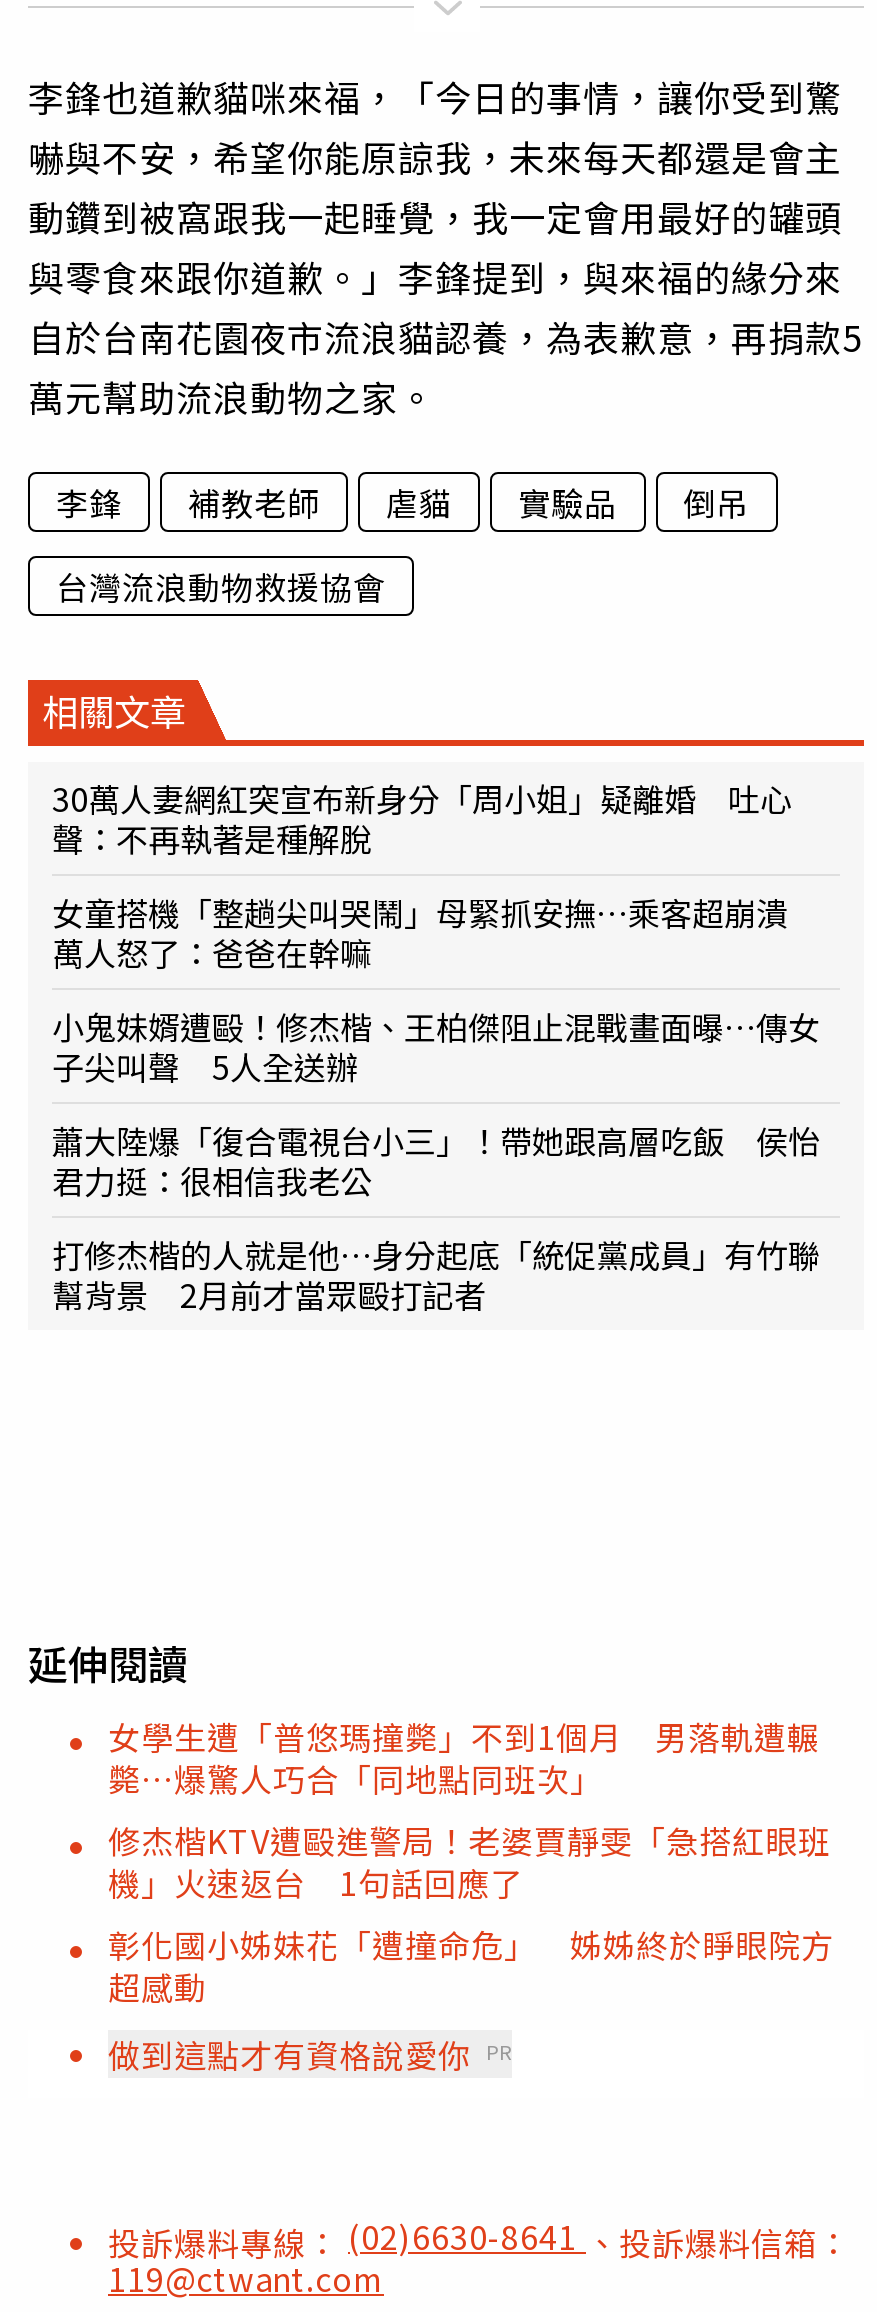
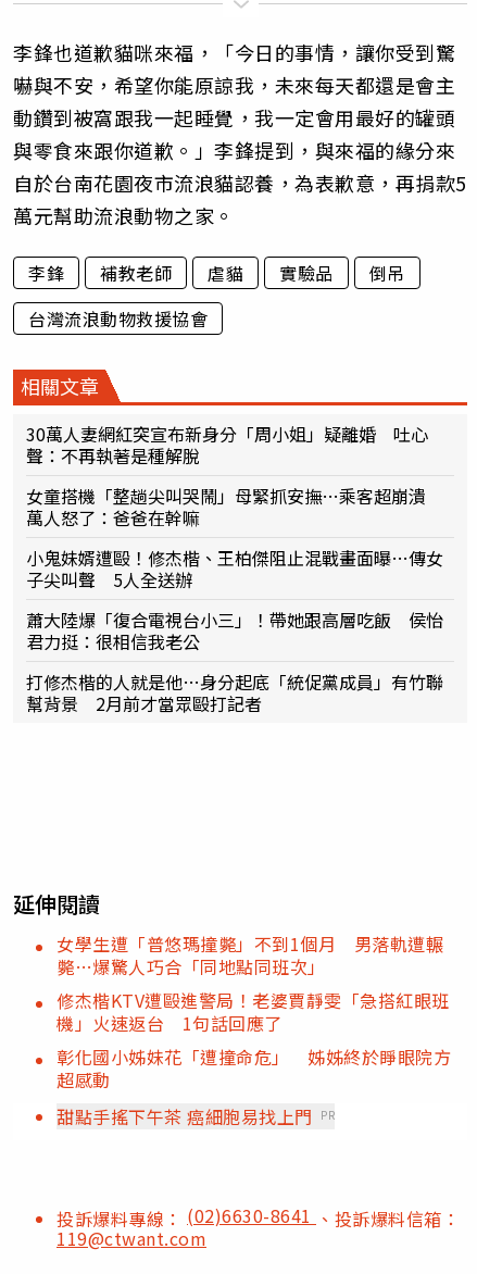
- 做到這點才有資格說愛你 PR
+ 甜點手搖下午茶 癌細胞易找上門 PR
